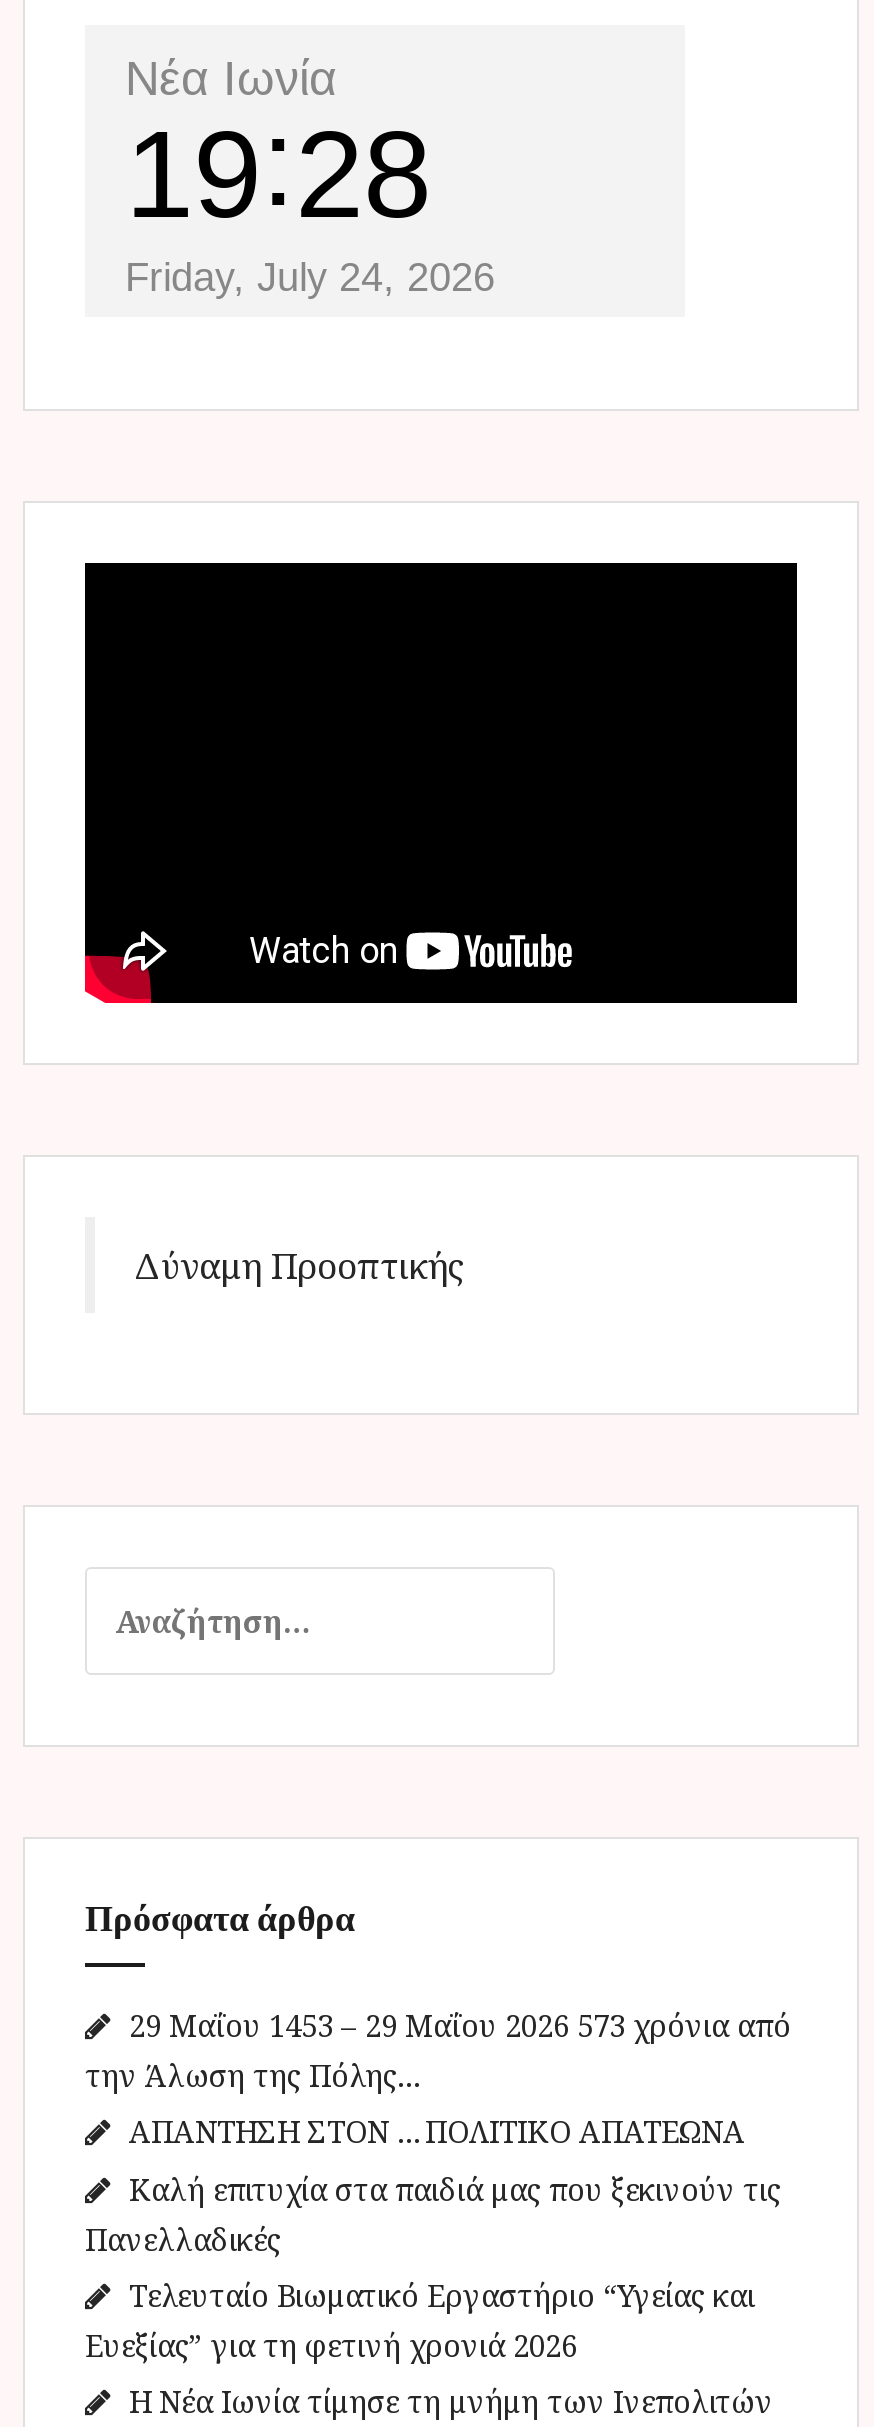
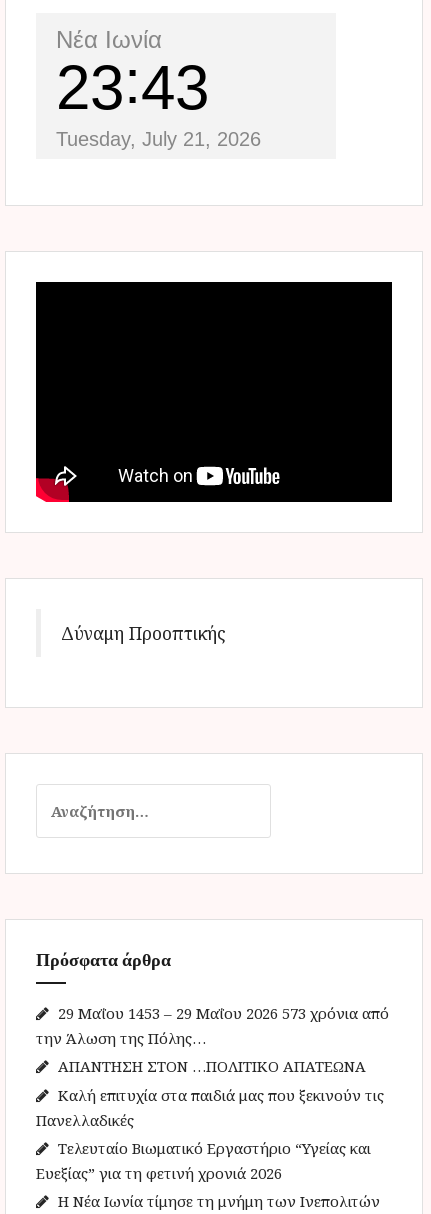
- 19 28
+ 23 43

- Friday, July 24, 2026
+ Tuesday, July 21, 2026
